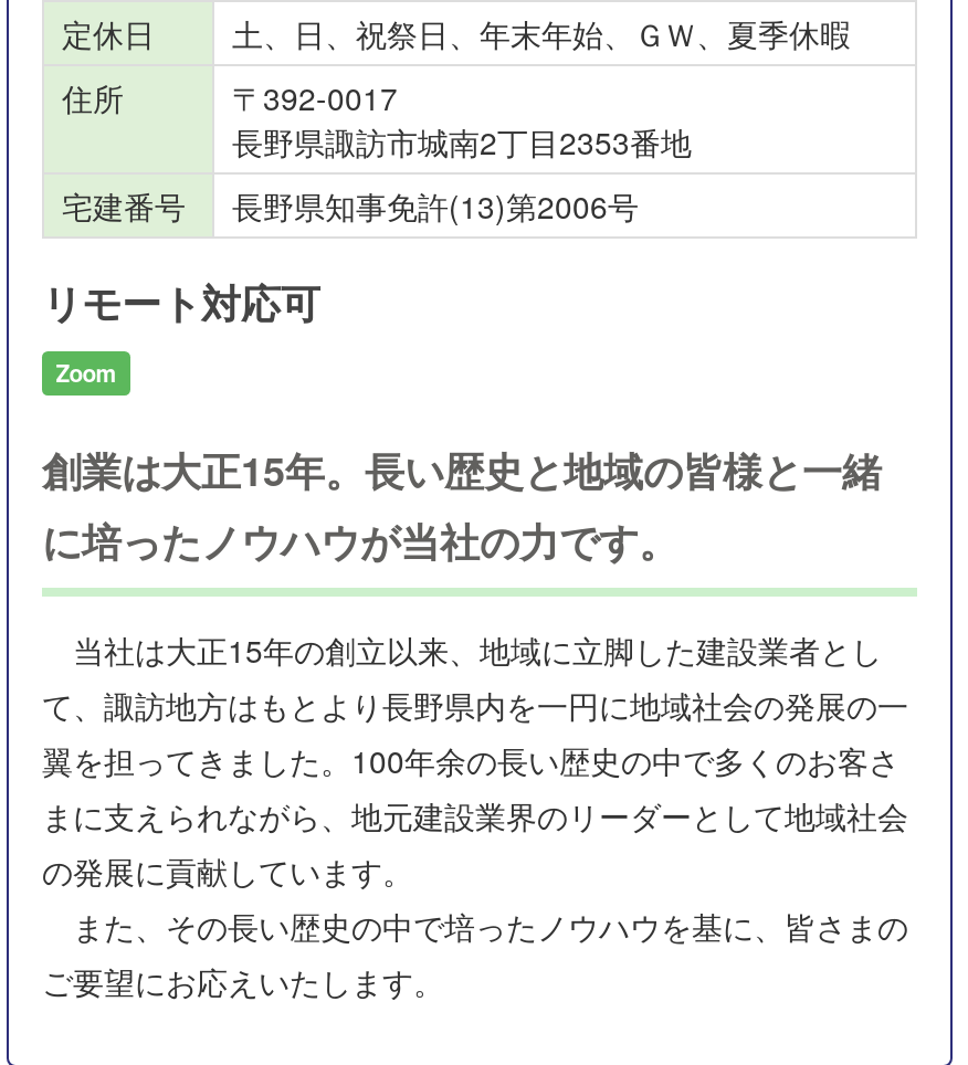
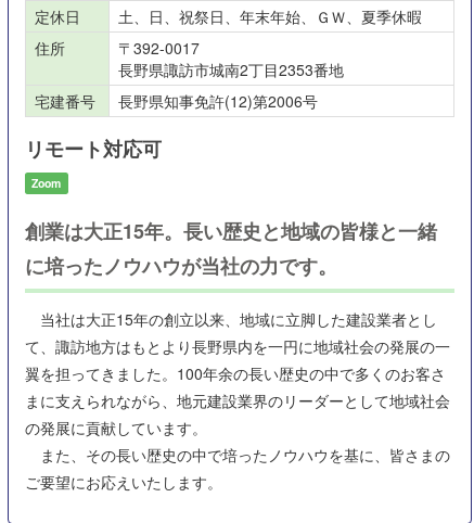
- 長野県知事免許(13)第2006号
+ 長野県知事免許(12)第2006号
